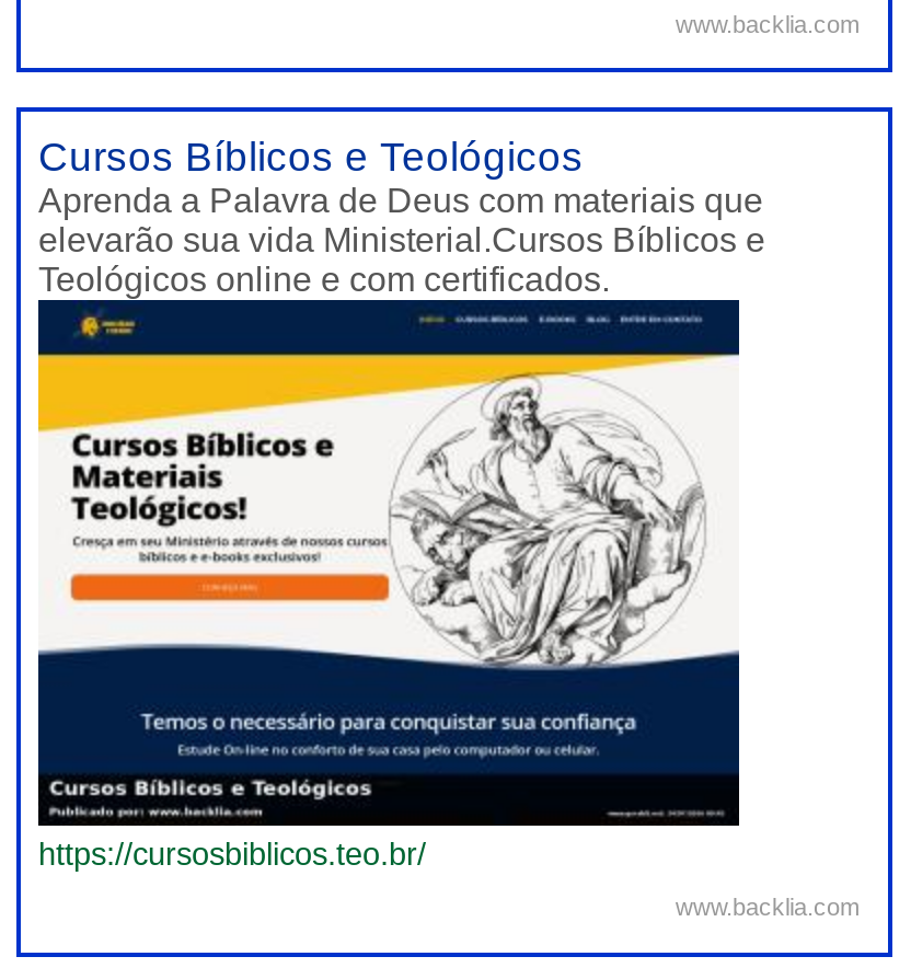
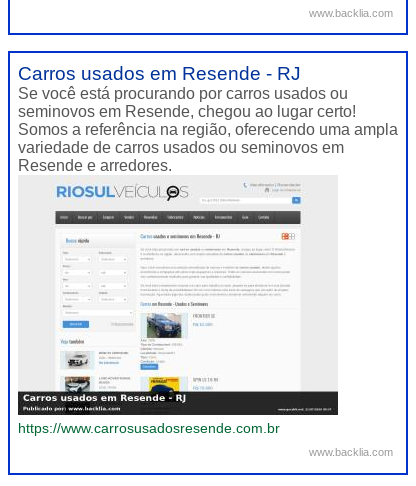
- Cursos Bíblicos e Teológicos
- Aprenda a Palavra de Deus com materiais que
- elevarão sua vida Ministerial.Cursos Bíblicos e
- Teológicos online e com certificados.
+ Carros usados em Resende - RJ
+ Se você está procurando por carros usados ou
+ seminovos em Resende, chegou ao lugar certo!
+ Somos a referência na região, oferecendo uma ampla
+ variedade de carros usados ou seminovos em
+ Resende e arredores.

- [image]
- https://cursosbiblicos.teo.br/
+ [image]
+ https://www.carrosusadosresende.com.br
